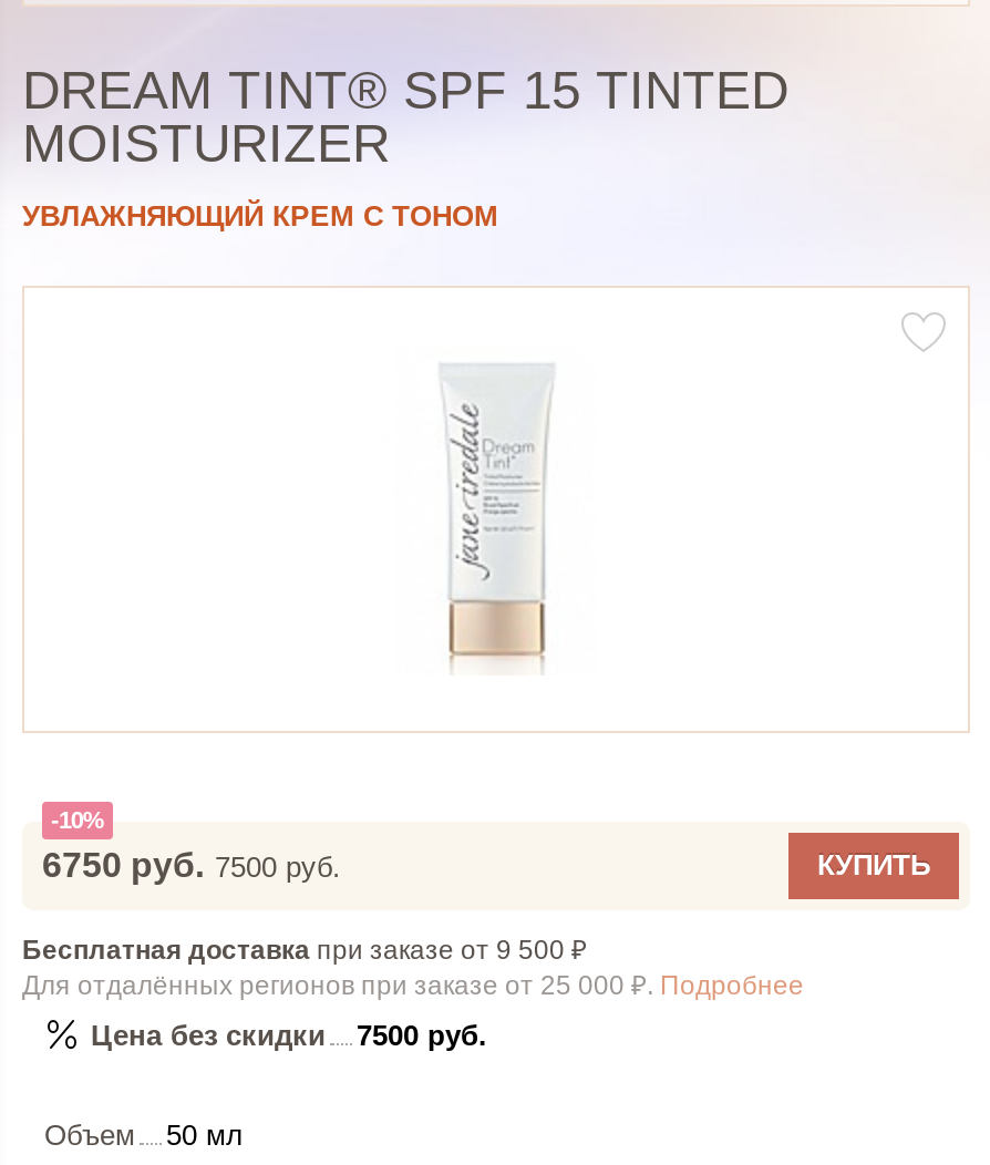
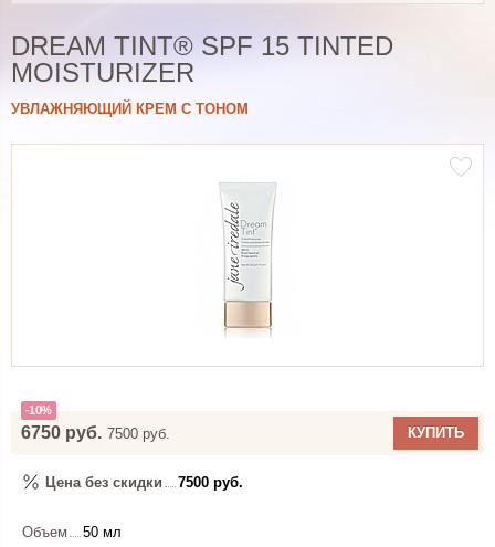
- Бесплатная доставка при заказе от 9 500 ₽
- Для отдалённых регионов при заказе от 25 000 ₽. Подробнее
